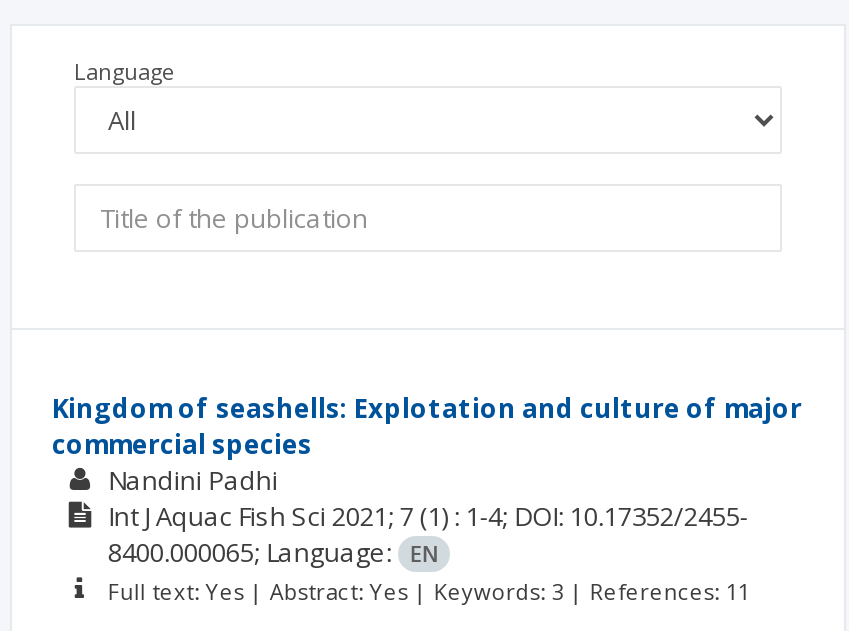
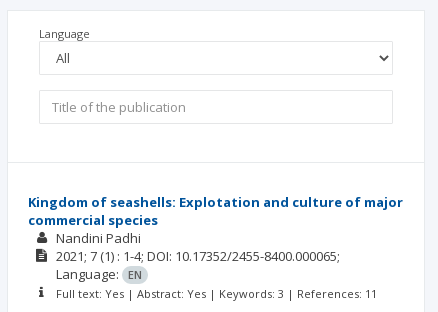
- Int J Aquac Fish Sci 2021; 7 (1) : 1-4; DOI: 10.17352/2455-
- 8400.000065; Language: EN
+ 2021; 7 (1) : 1-4; DOI: 10.17352/2455-8400.000065;
+ Language: EN
